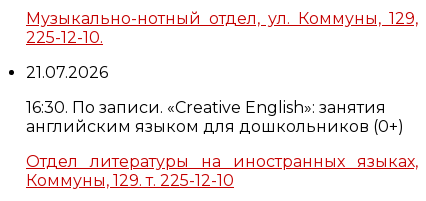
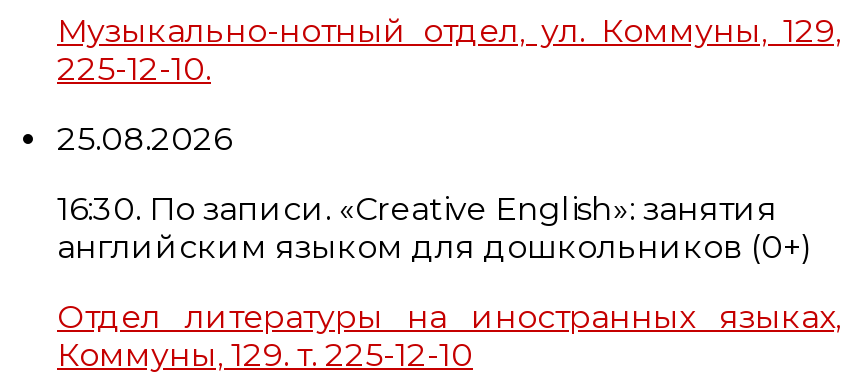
- 21.07.2026
+ 25.08.2026
